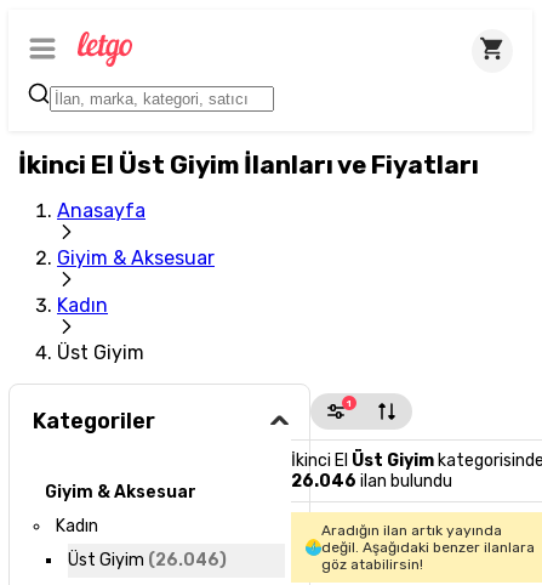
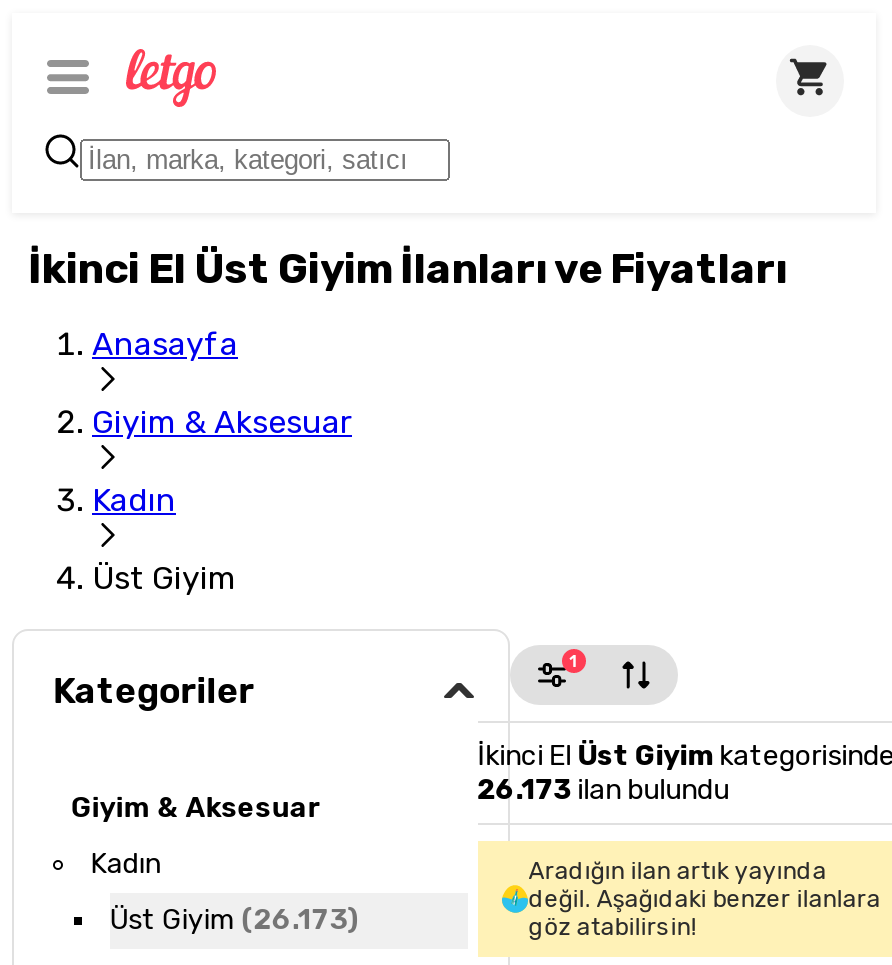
- 26.046 ilan bulundu
+ 26.173 ilan bulundu

- Üst Giyim (26.046)
+ Üst Giyim (26.173)
